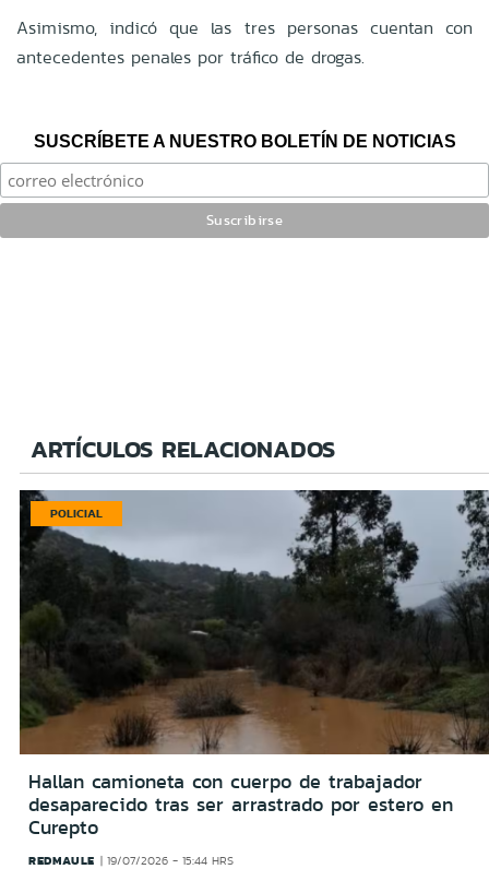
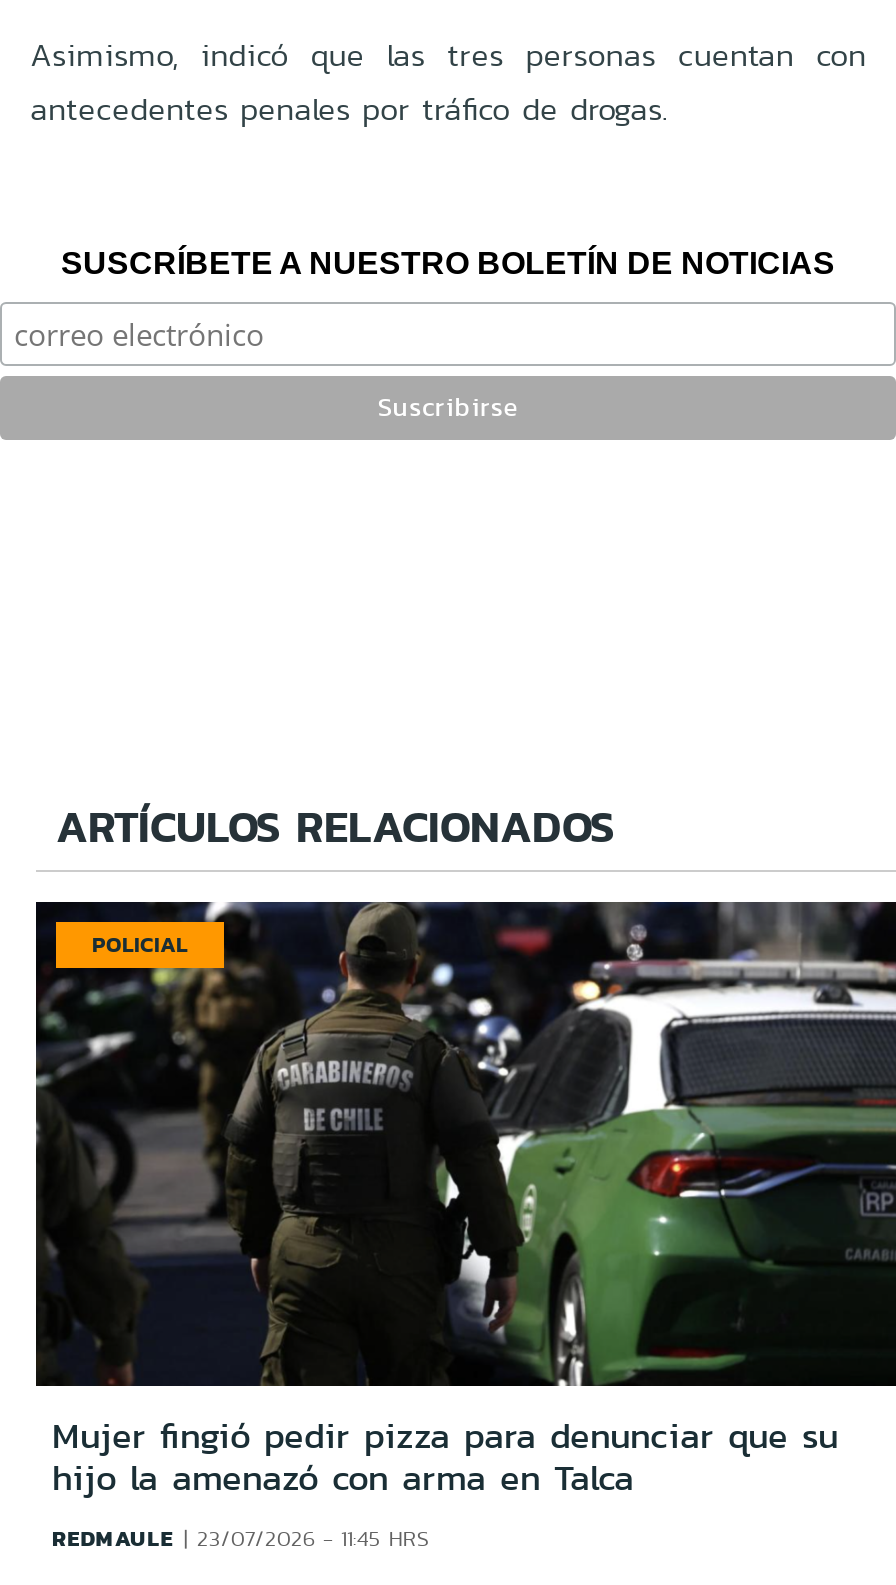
- [image]
- Hallan camioneta con cuerpo de trabajador
- desaparecido tras ser arrastrado por estero en
- Curepto
+ [image]
+ Mujer fingió pedir pizza para denunciar que su
+ hijo la amenazó con arma en Talca

- REDMAULE 19/07/2026 - 15:44 HRS
+ REDMAULE 23/07/2026 - 11:45 HRS
